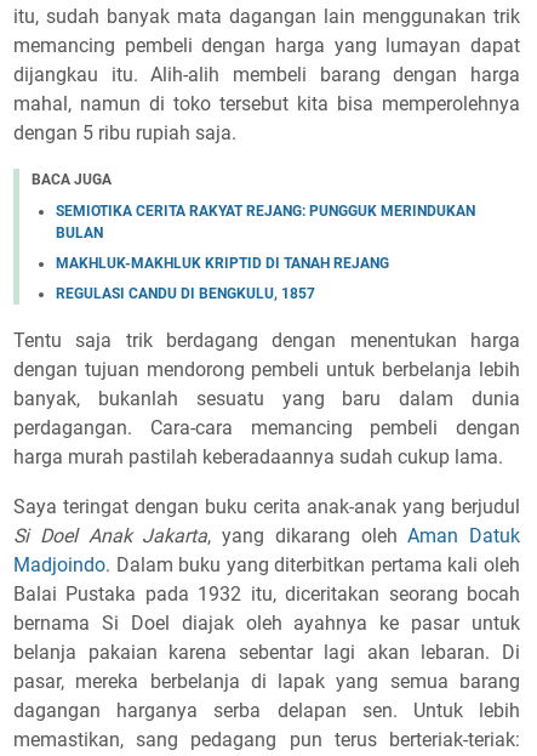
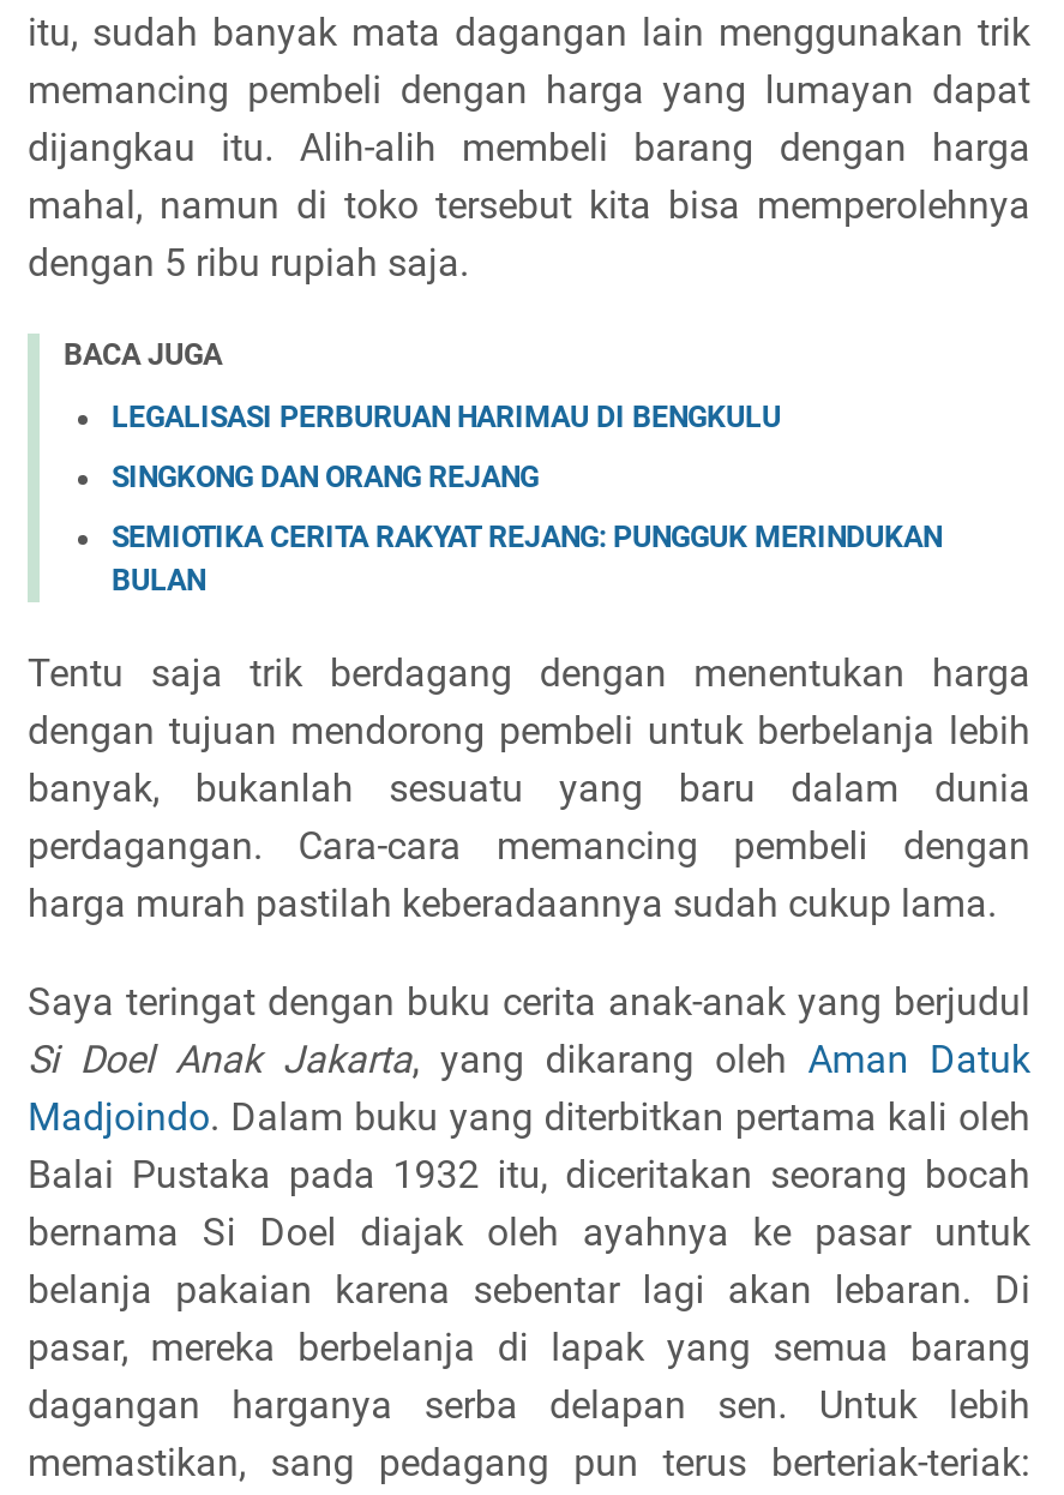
+ LEGALISASI PERBURUAN HARIMAU DI BENGKULU
+ SINGKONG DAN ORANG REJANG

moved down: SEMIOTIKA CERITA RAKYAT REJANG: PUNGGUK MERINDUKAN | BULAN

- MAKHLUK-MAKHLUK KRIPTID DI TANAH REJANG
- REGULASI CANDU DI BENGKULU, 1857
